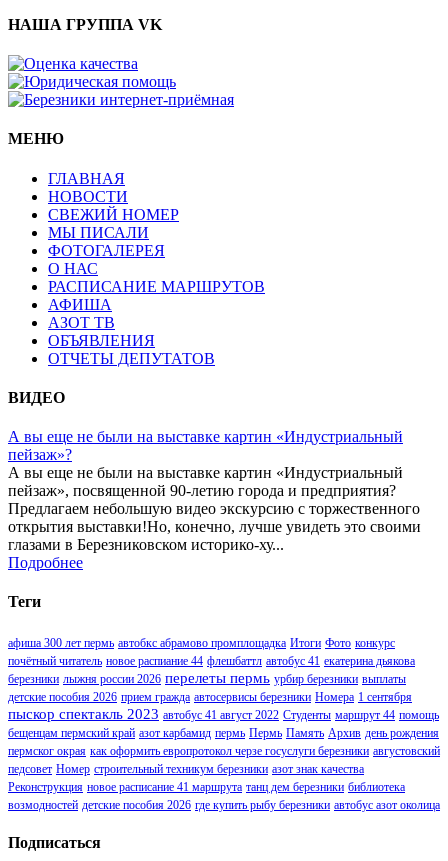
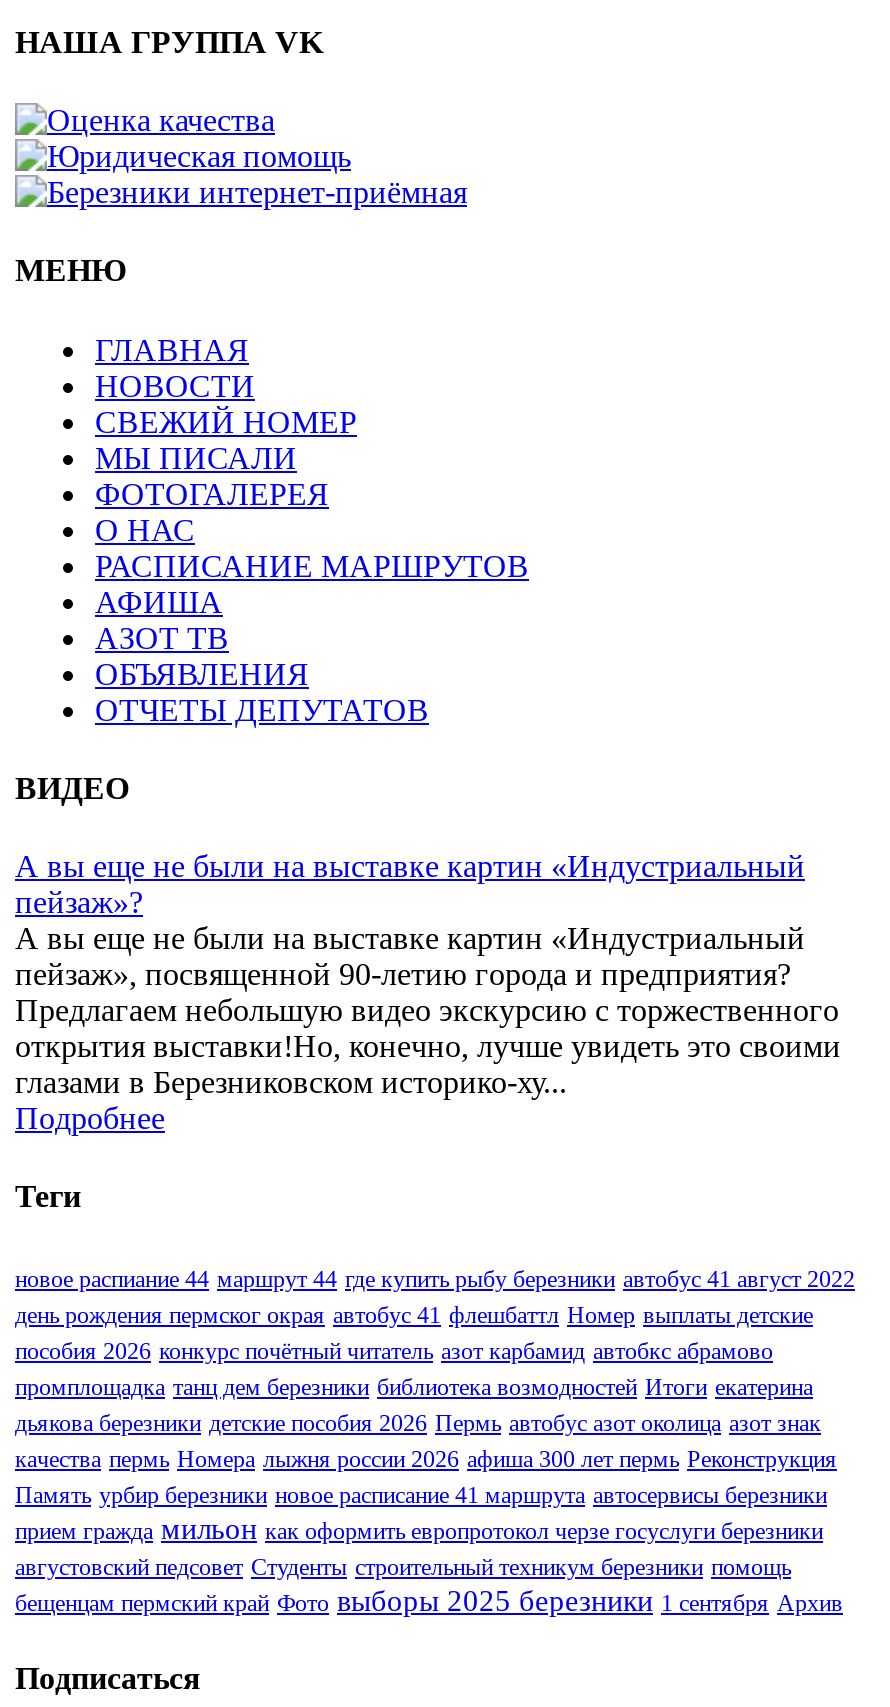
- афиша 300 лет пермь автобкс абрамово промплощадка Итоги Фото конкурс
- почётный читатель новое распиание 44 флешбаттл автобус 41 екатерина дьякова
- березники лыжня россии 2026 перелеты пермь урбир березники выплаты
- детские пособия 2026 прием гражда автосервисы березники Номера 1 сентября
- пыскор спектакль 2023 автобус 41 август 2022 Студенты маршрут 44 помощь
- бещенцам пермский край азот карбамид пермь Пермь Память Архив день рождения
- пермског окрая как оформить европротокол черзе госуслуги березники августовский
- педсовет Номер строительный техникум березники азот знак качества
- Реконструкция новое расписание 41 маршрута танц дем березники библиотека
- возмодностей детские пособия 2026 где купить рыбу березники автобус азот околица
+ новое распиание 44 маршрут 44 где купить рыбу березники автобус 41 август 2022
+ день рождения пермског окрая автобус 41 флешбаттл Номер выплаты детские
+ пособия 2026 конкурс почётный читатель азот карбамид автобкс абрамово
+ промплощадка танц дем березники библиотека возмодностей Итоги екатерина
+ дьякова березники детские пособия 2026 Пермь автобус азот околица азот знак
+ качества пермь Номера лыжня россии 2026 афиша 300 лет пермь Реконструкция
+ Память урбир березники новое расписание 41 маршрута автосервисы березники
+ прием гражда мильон как оформить европротокол черзе госуслуги березники
+ августовский педсовет Студенты строительный техникум березники помощь
+ бещенцам пермский край Фото выборы 2025 березники 1 сентября Архив
